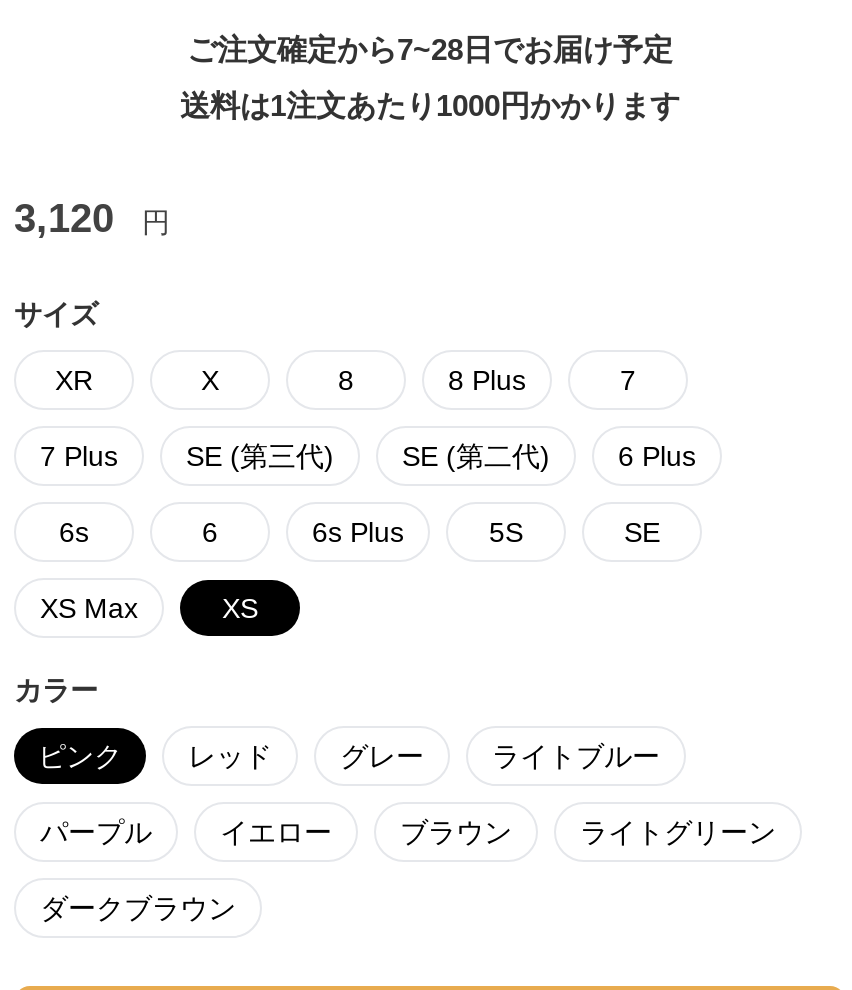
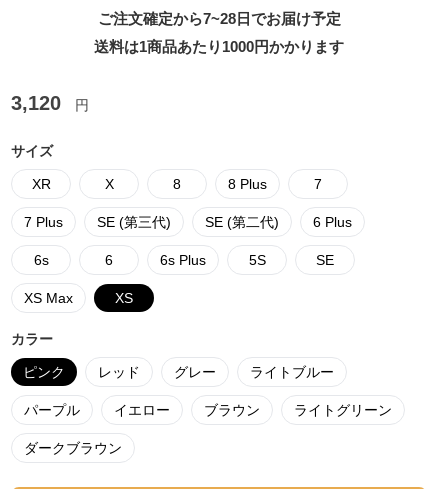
- 送料は1注文あたり1000円かかります
+ 送料は1商品あたり1000円かかります
